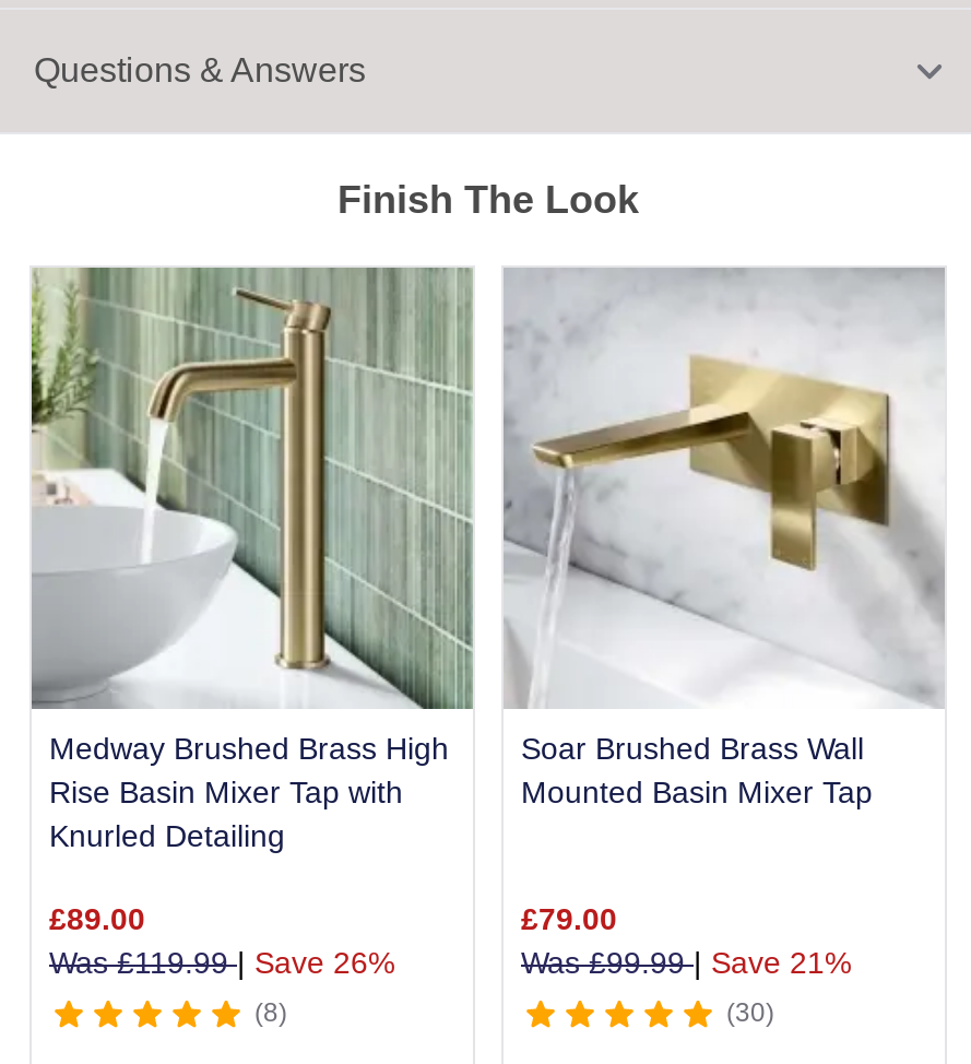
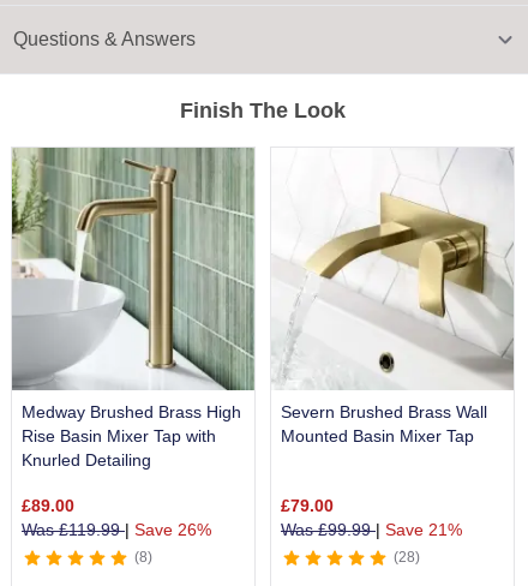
- [image]
- Soar Brushed Brass Wall
+ [image]
+ Severn Brushed Brass Wall

- 30
+ 28
